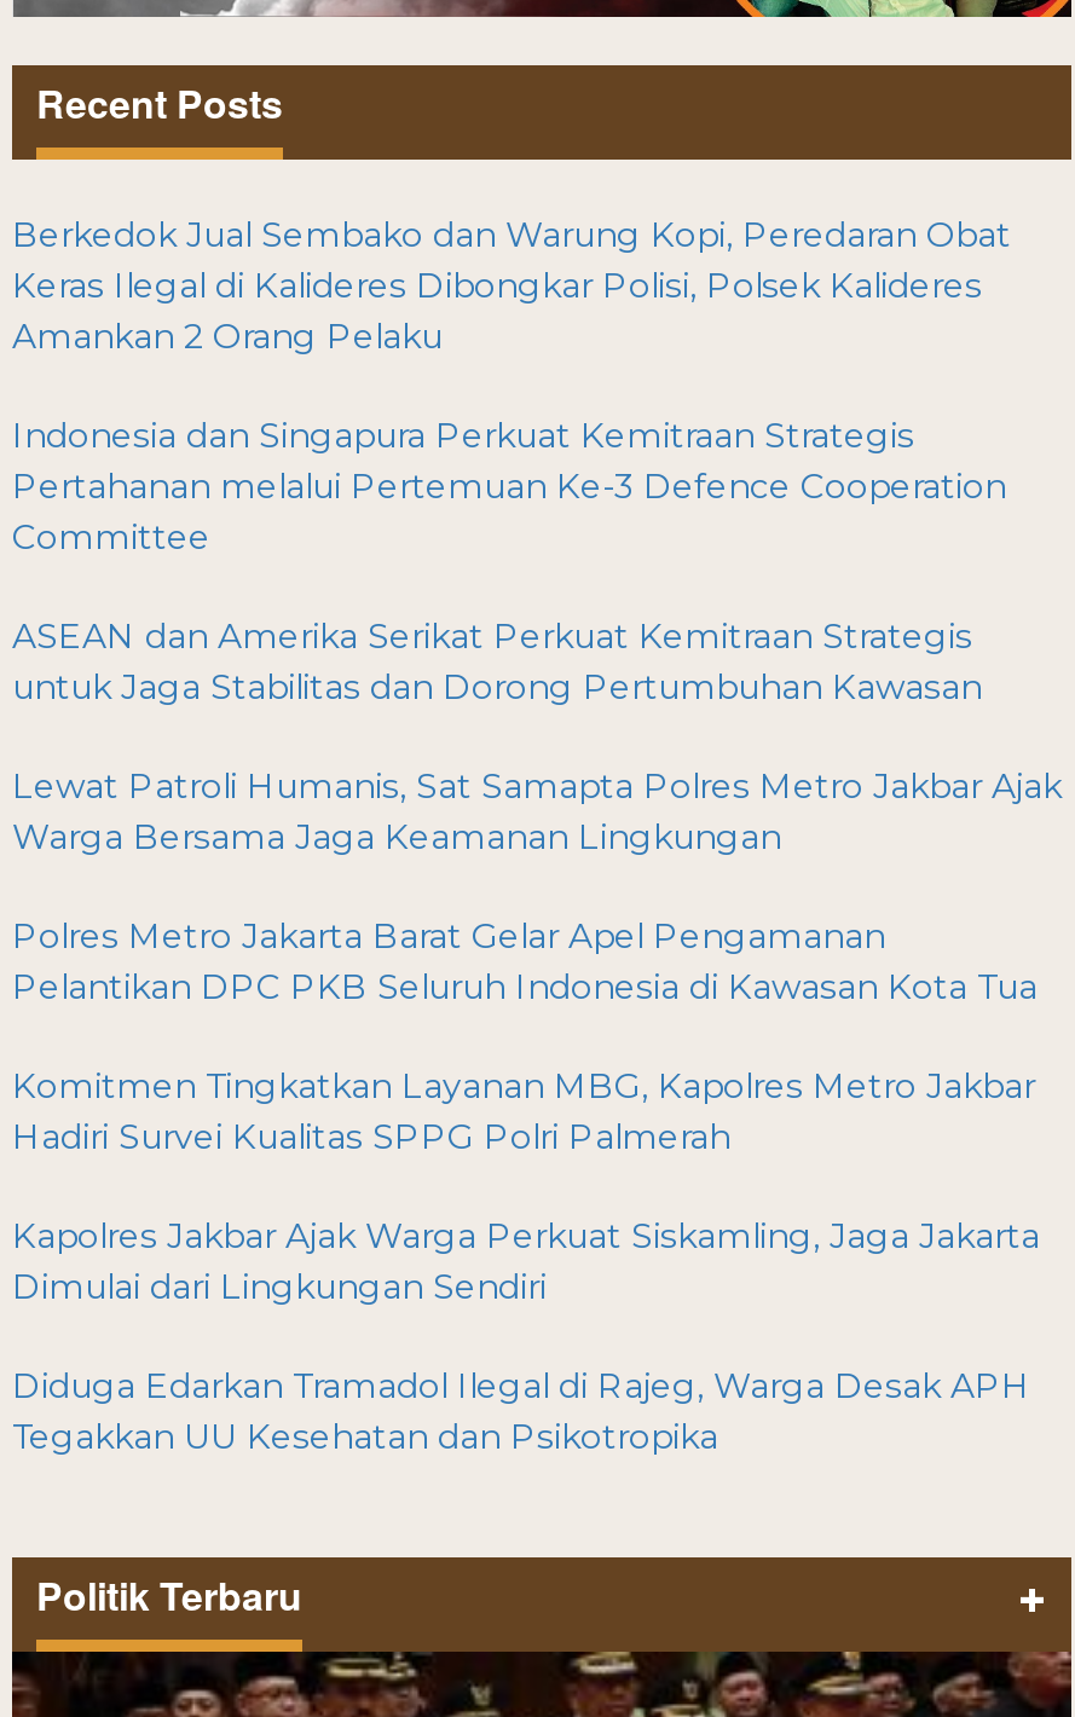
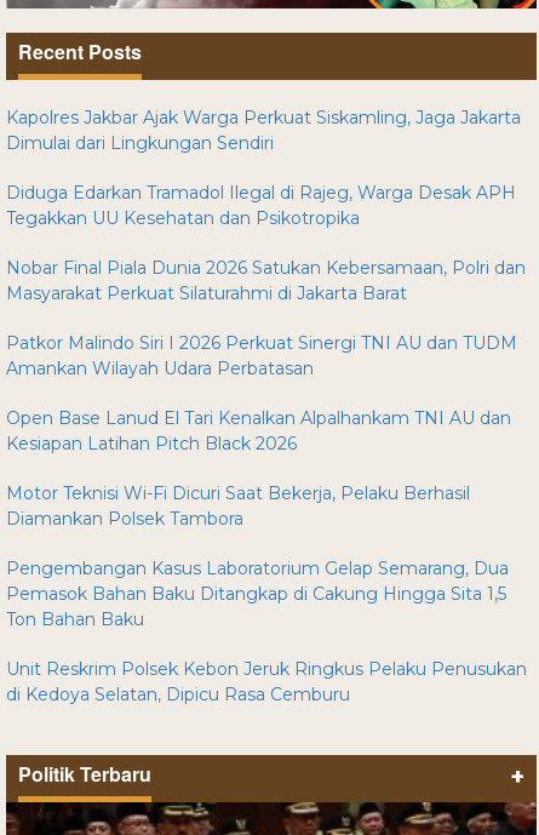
- Berkedok Jual Sembako dan Warung Kopi, Peredaran Obat
- Keras Ilegal di Kalideres Dibongkar Polisi, Polsek Kalideres
- Amankan 2 Orang Pelaku
- Indonesia dan Singapura Perkuat Kemitraan Strategis
- Pertahanan melalui Pertemuan Ke-3 Defence Cooperation
- Committee
- ASEAN dan Amerika Serikat Perkuat Kemitraan Strategis
- untuk Jaga Stabilitas dan Dorong Pertumbuhan Kawasan
- Lewat Patroli Humanis, Sat Samapta Polres Metro Jakbar Ajak
- Warga Bersama Jaga Keamanan Lingkungan
- Polres Metro Jakarta Barat Gelar Apel Pengamanan
- Pelantikan DPC PKB Seluruh Indonesia di Kawasan Kota Tua
- Komitmen Tingkatkan Layanan MBG, Kapolres Metro Jakbar
- Hadiri Survei Kualitas SPPG Polri Palmerah

moved up: Kapolres Jakbar Ajak Warga Perkuat Siskamling, Jaga Jakarta | Dimulai dari Lingkungan Sendiri | Diduga Edarkan Tramadol Ilegal di Rajeg, Warga Desak APH | Tegakkan UU Kesehatan dan Psikotropika

+ Nobar Final Piala Dunia 2026 Satukan Kebersamaan, Polri dan
+ Masyarakat Perkuat Silaturahmi di Jakarta Barat
+ Patkor Malindo Siri I 2026 Perkuat Sinergi TNI AU dan TUDM
+ Amankan Wilayah Udara Perbatasan
+ Open Base Lanud El Tari Kenalkan Alpalhankam TNI AU dan
+ Kesiapan Latihan Pitch Black 2026
+ Motor Teknisi Wi-Fi Dicuri Saat Bekerja, Pelaku Berhasil
+ Diamankan Polsek Tambora
+ Pengembangan Kasus Laboratorium Gelap Semarang, Dua
+ Pemasok Bahan Baku Ditangkap di Cakung Hingga Sita 1,5
+ Ton Bahan Baku
+ Unit Reskrim Polsek Kebon Jeruk Ringkus Pelaku Penusukan
+ di Kedoya Selatan, Dipicu Rasa Cemburu
